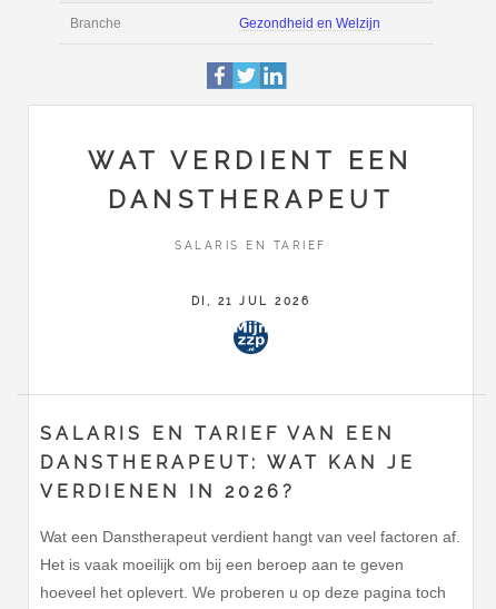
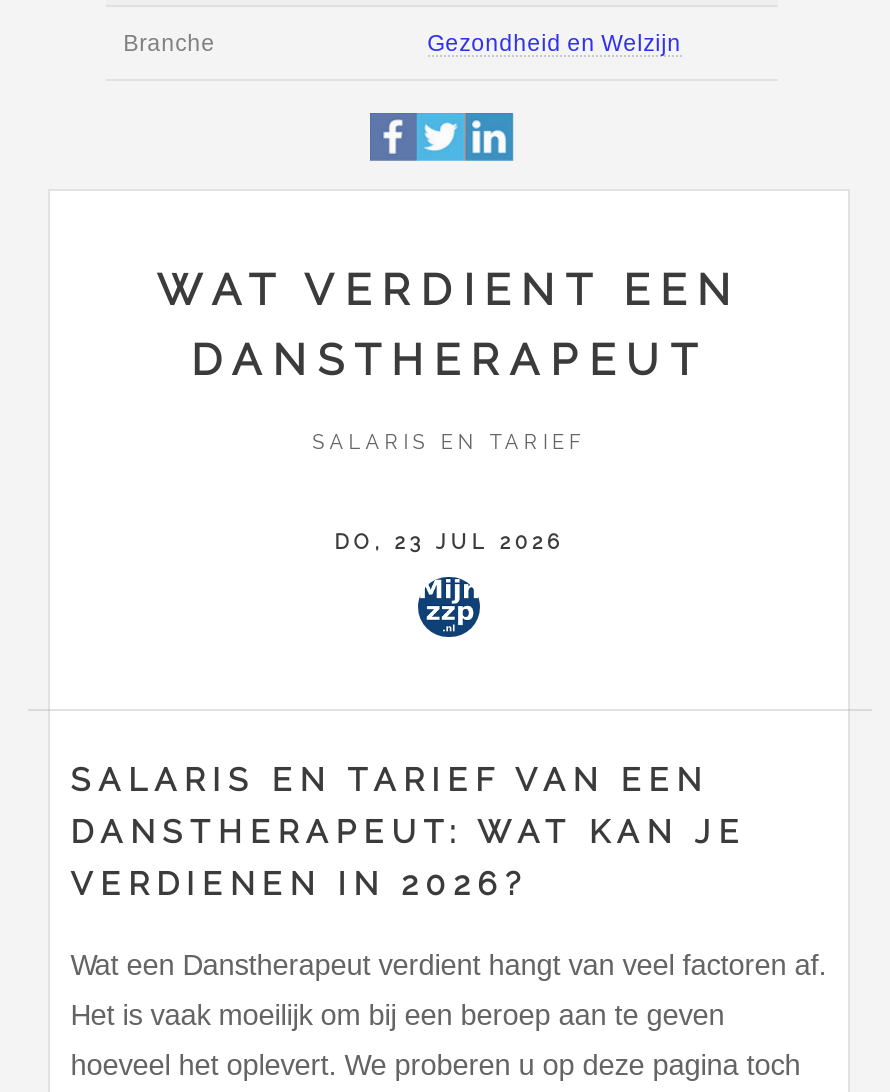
- DI, 21 JUL 2026
+ DO, 23 JUL 2026
